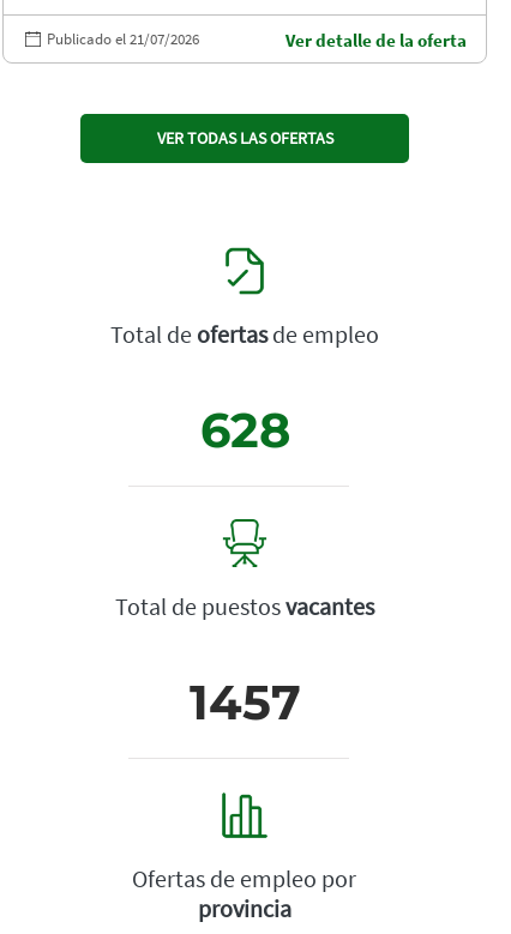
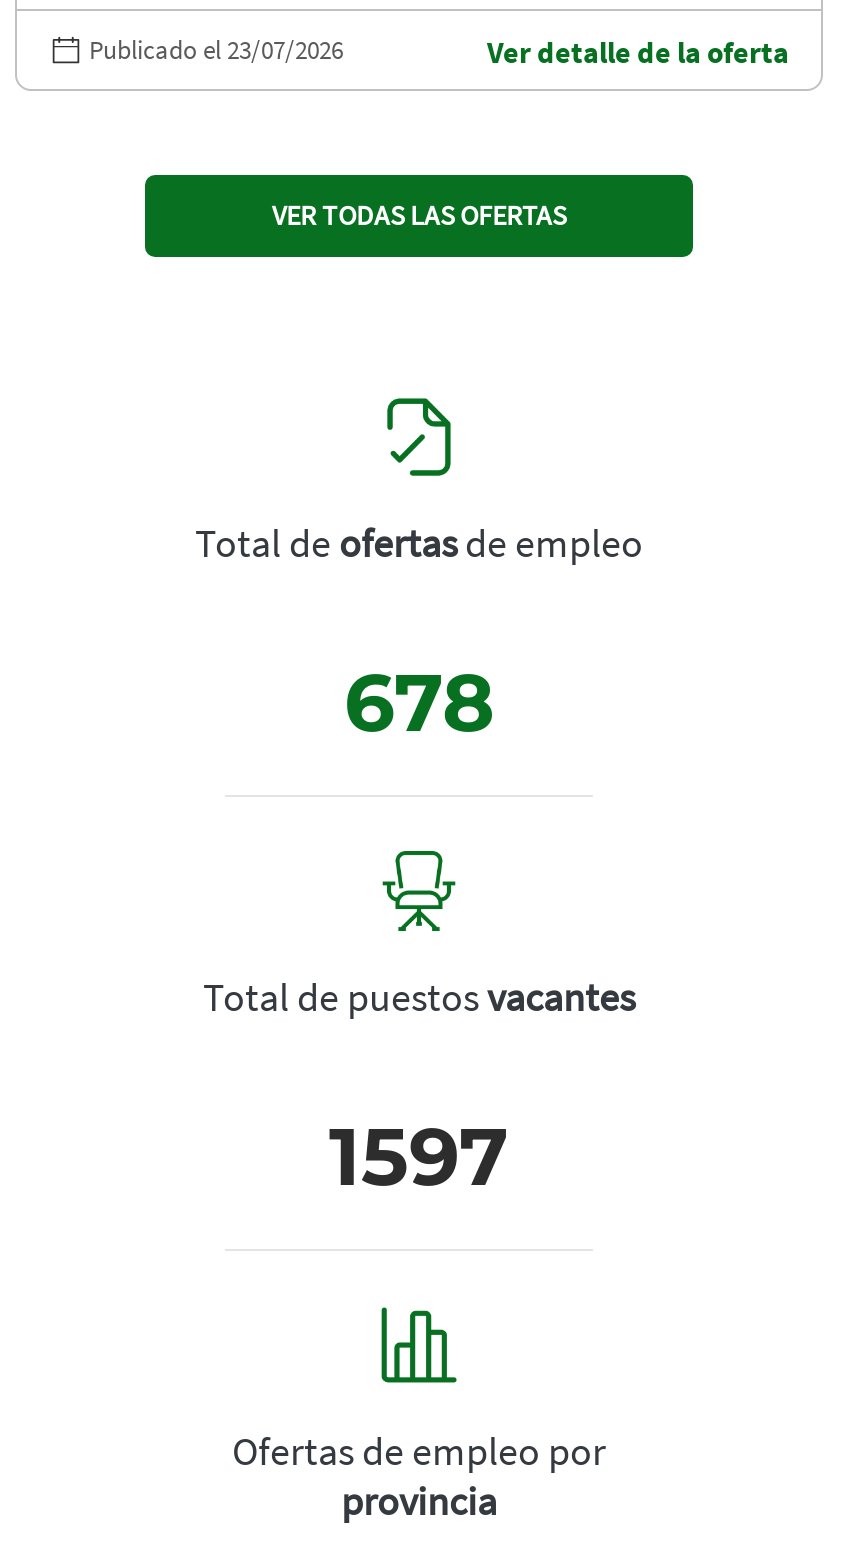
- Publicado el 21/07/2026
+ Publicado el 23/07/2026

- 628
+ 678

- 1457
+ 1597
